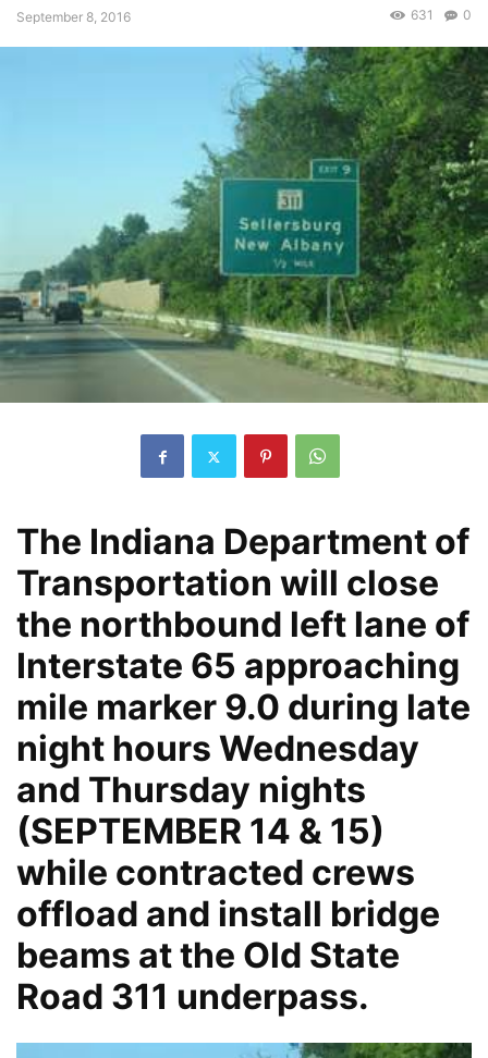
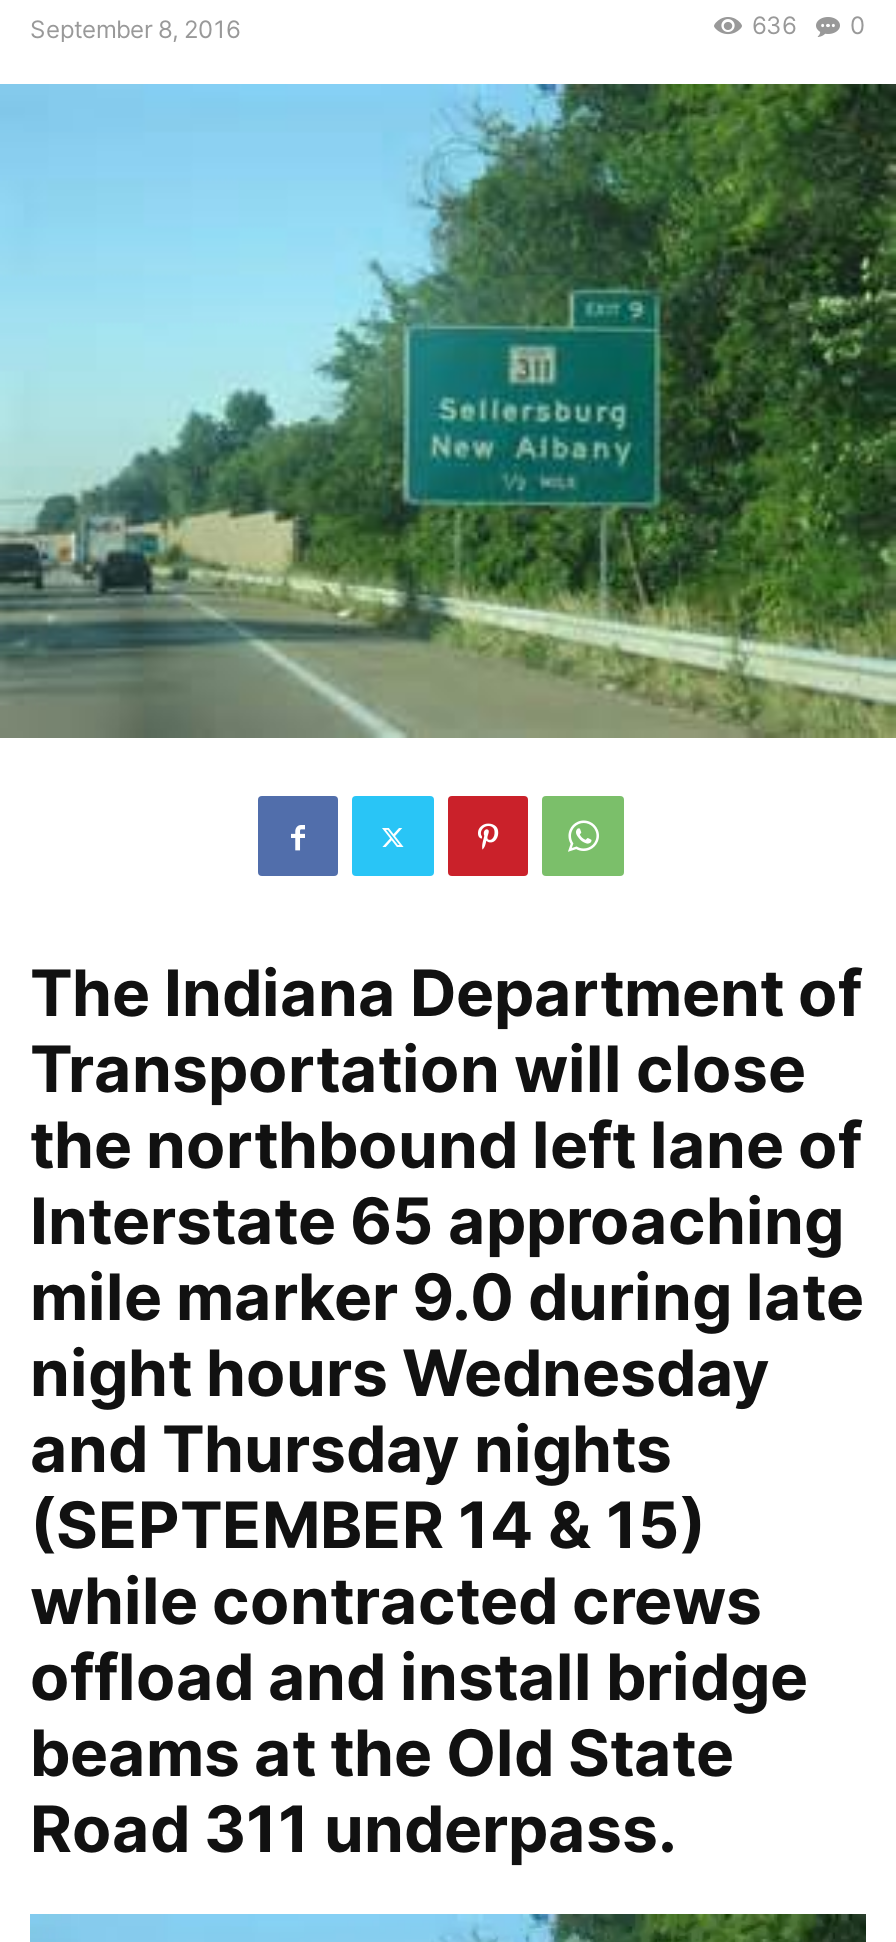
- 631 0
+ 636 0
